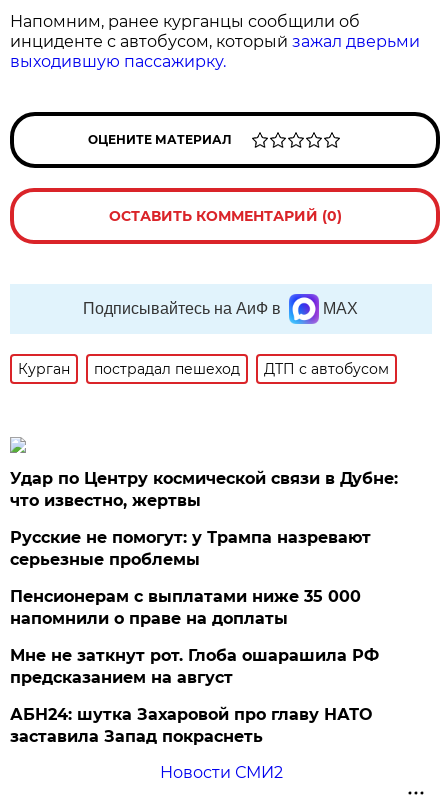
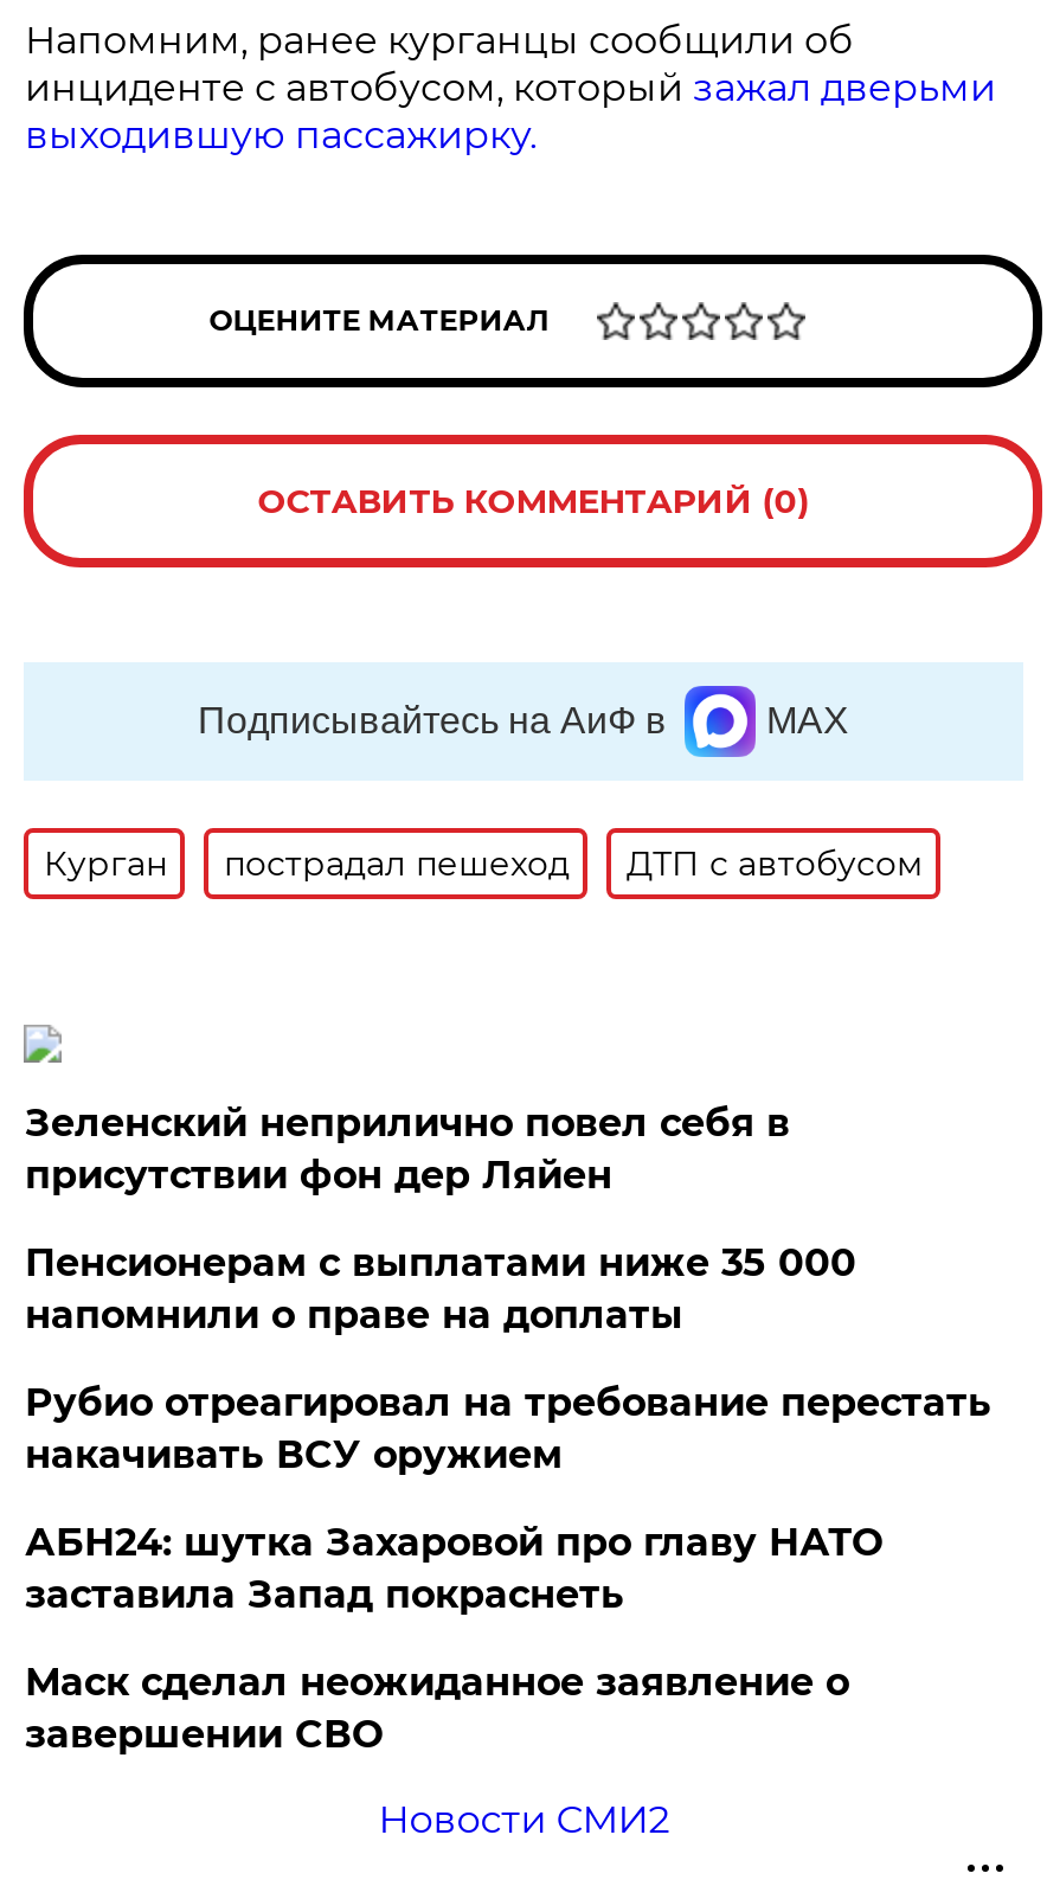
- Удар по Центру космической связи в Дубне:
- что известно, жертвы
- Русские не помогут: у Трампа назревают
- серьезные проблемы
+ Зеленский неприлично повел cебя в
+ присутствии фон дер Ляйен

moved up: Пенсионерам с выплатами ниже 35 000 | напомнили о праве на доплаты

- Мне не заткнут рот. Глоба ошарашила РФ
- предсказанием на август
+ Рубио отреагировал на требование перестать
+ накачивать ВСУ оружием

moved up: АБН24: шутка Захаровой про главу НАТО | заставила Запад покраснеть

+ Маск сделал неожиданное заявление о
+ завершении СВО
